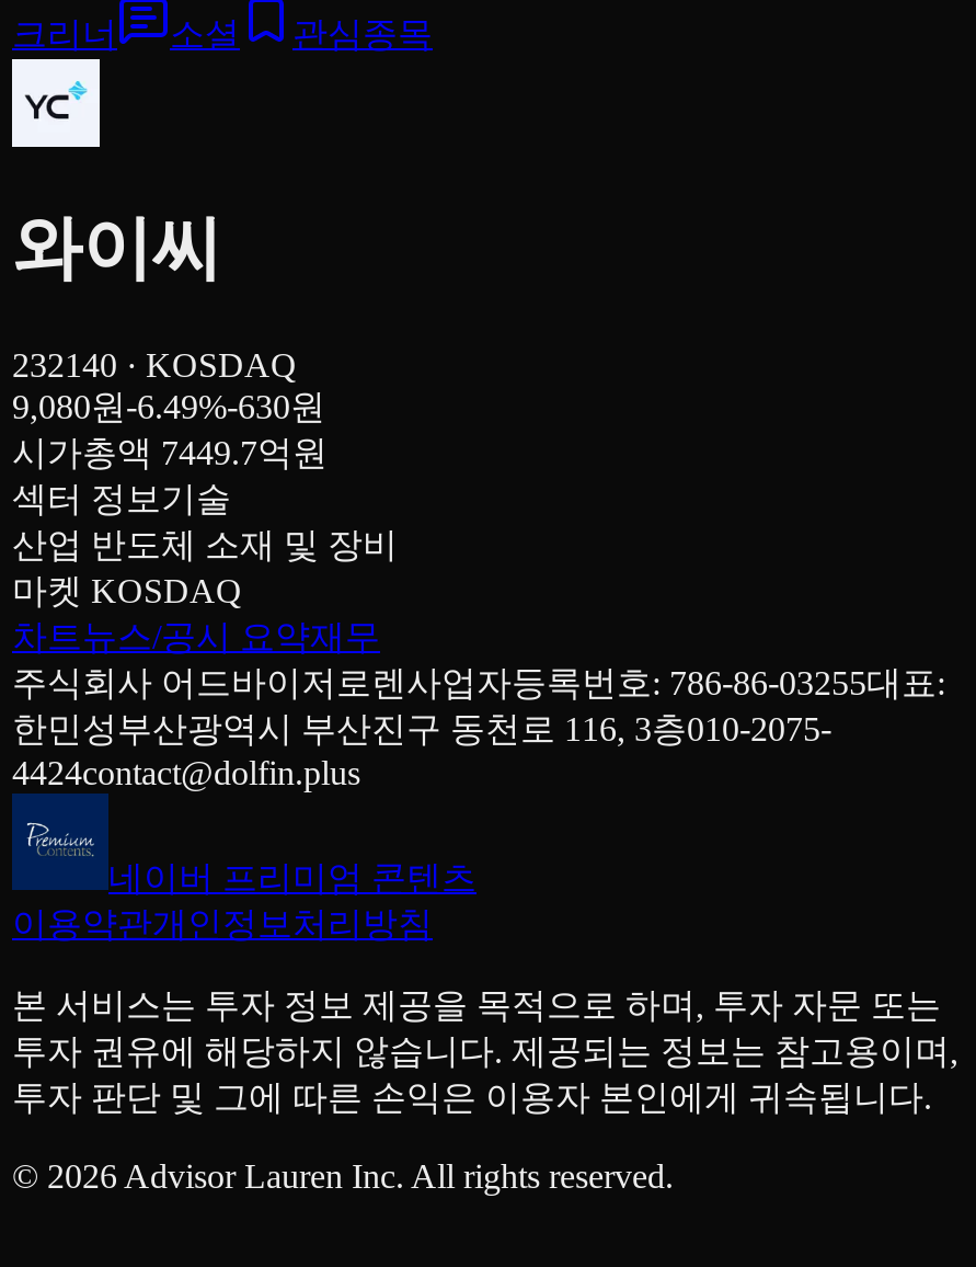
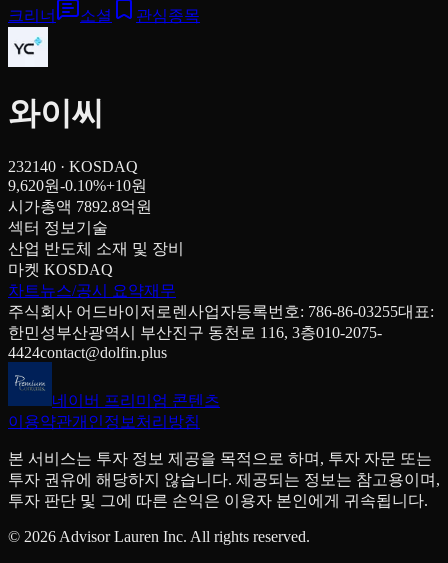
- 9,080원 -6.49%-630원
- 시가총액 7449.7억원
+ 9,620원-0.10%+ 10원
+ 시가총액 7892.8억원
